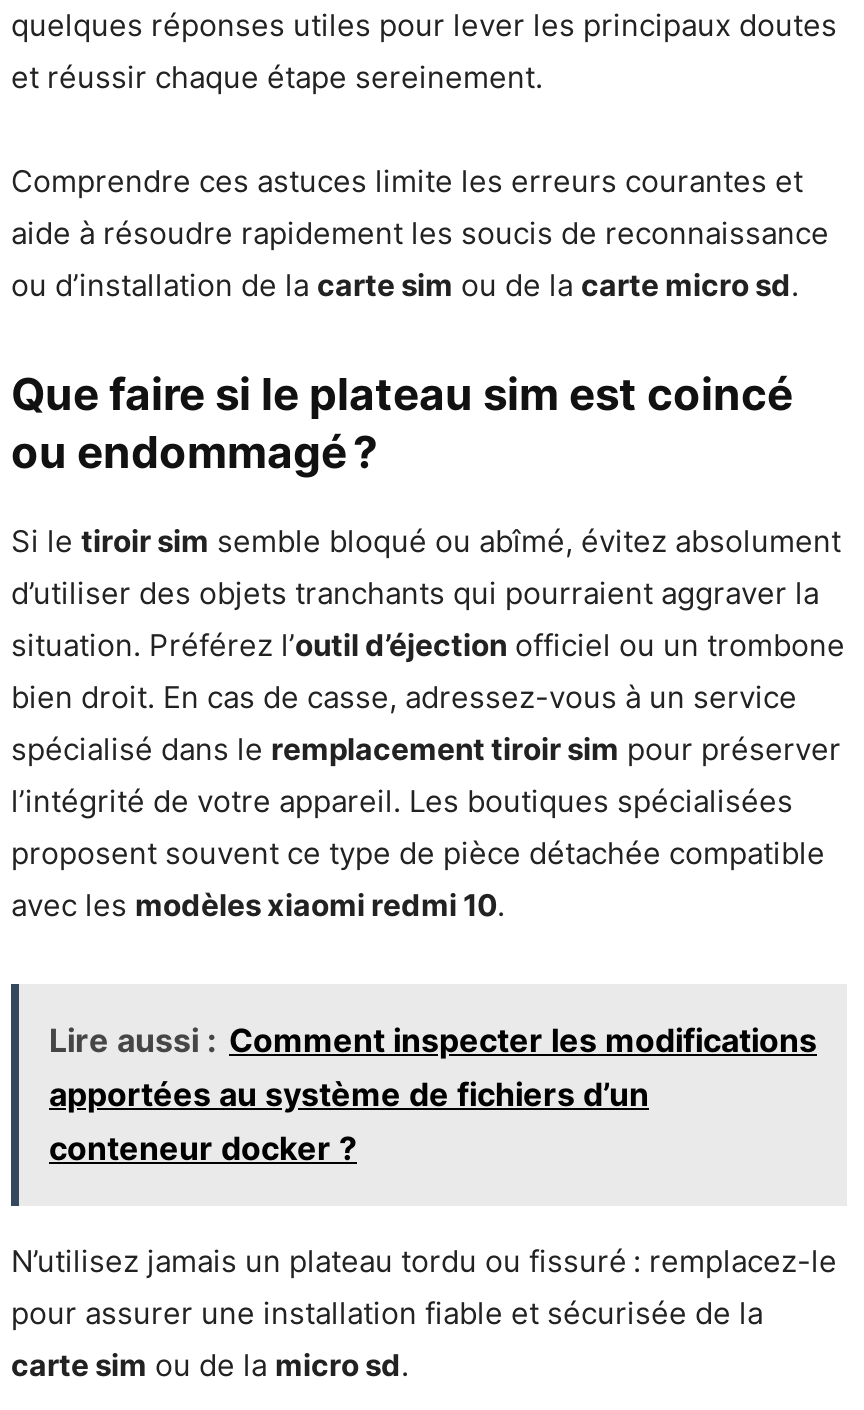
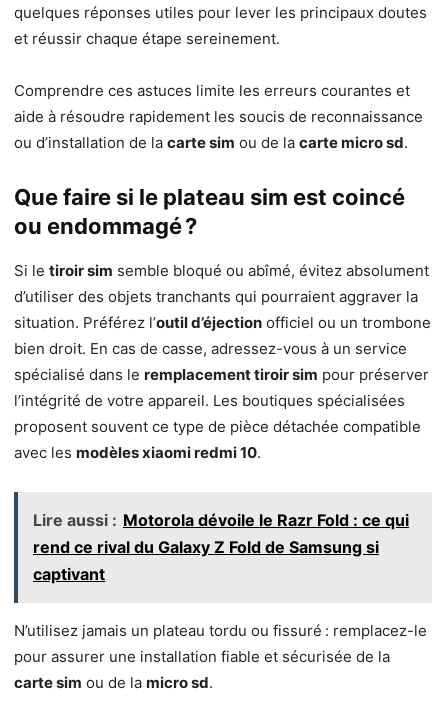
- Lire aussi : Comment inspecter les modifications
- apportées au système de fichiers d’un
- conteneur docker ?
+ Lire aussi : Motorola dévoile le Razr Fold : ce qui
+ rend ce rival du Galaxy Z Fold de Samsung si
+ captivant
